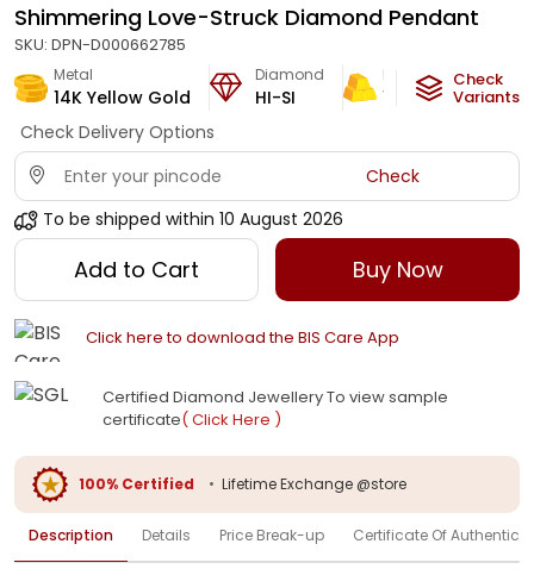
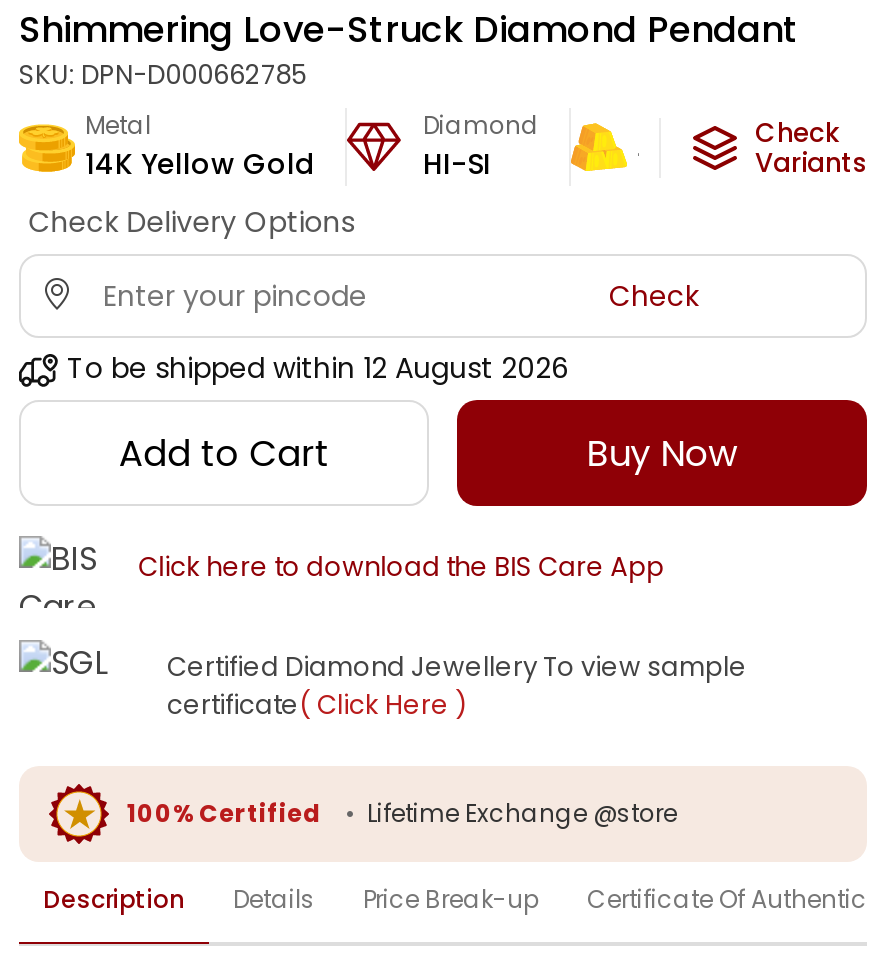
- To be shipped within 10 August 2026
+ To be shipped within 12 August 2026
